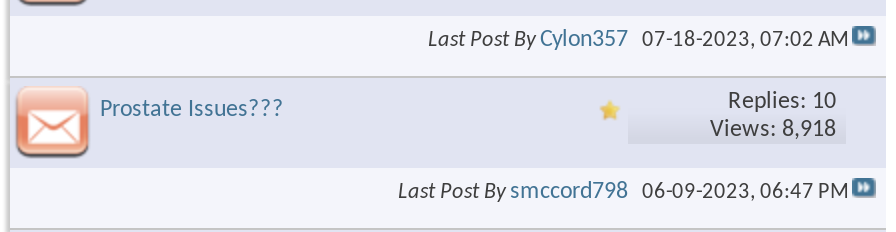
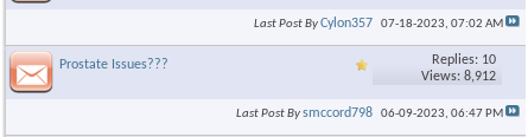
- Views: 8,918
+ Views: 8,912
